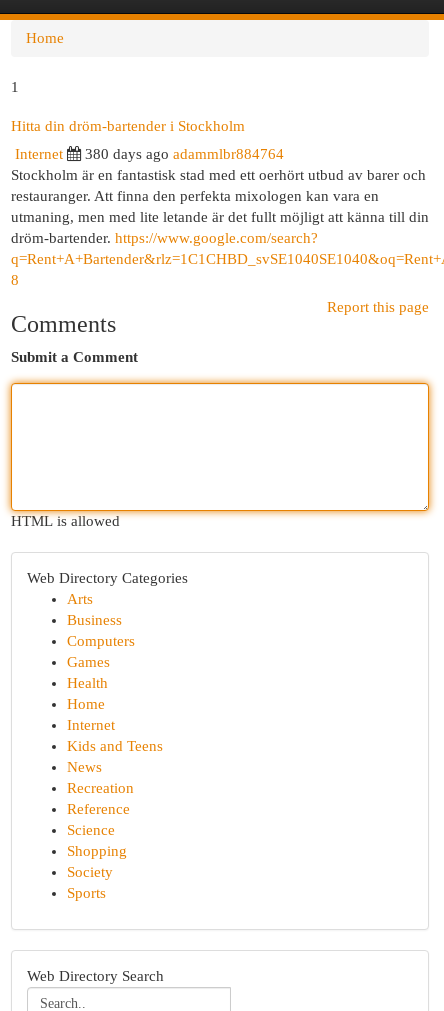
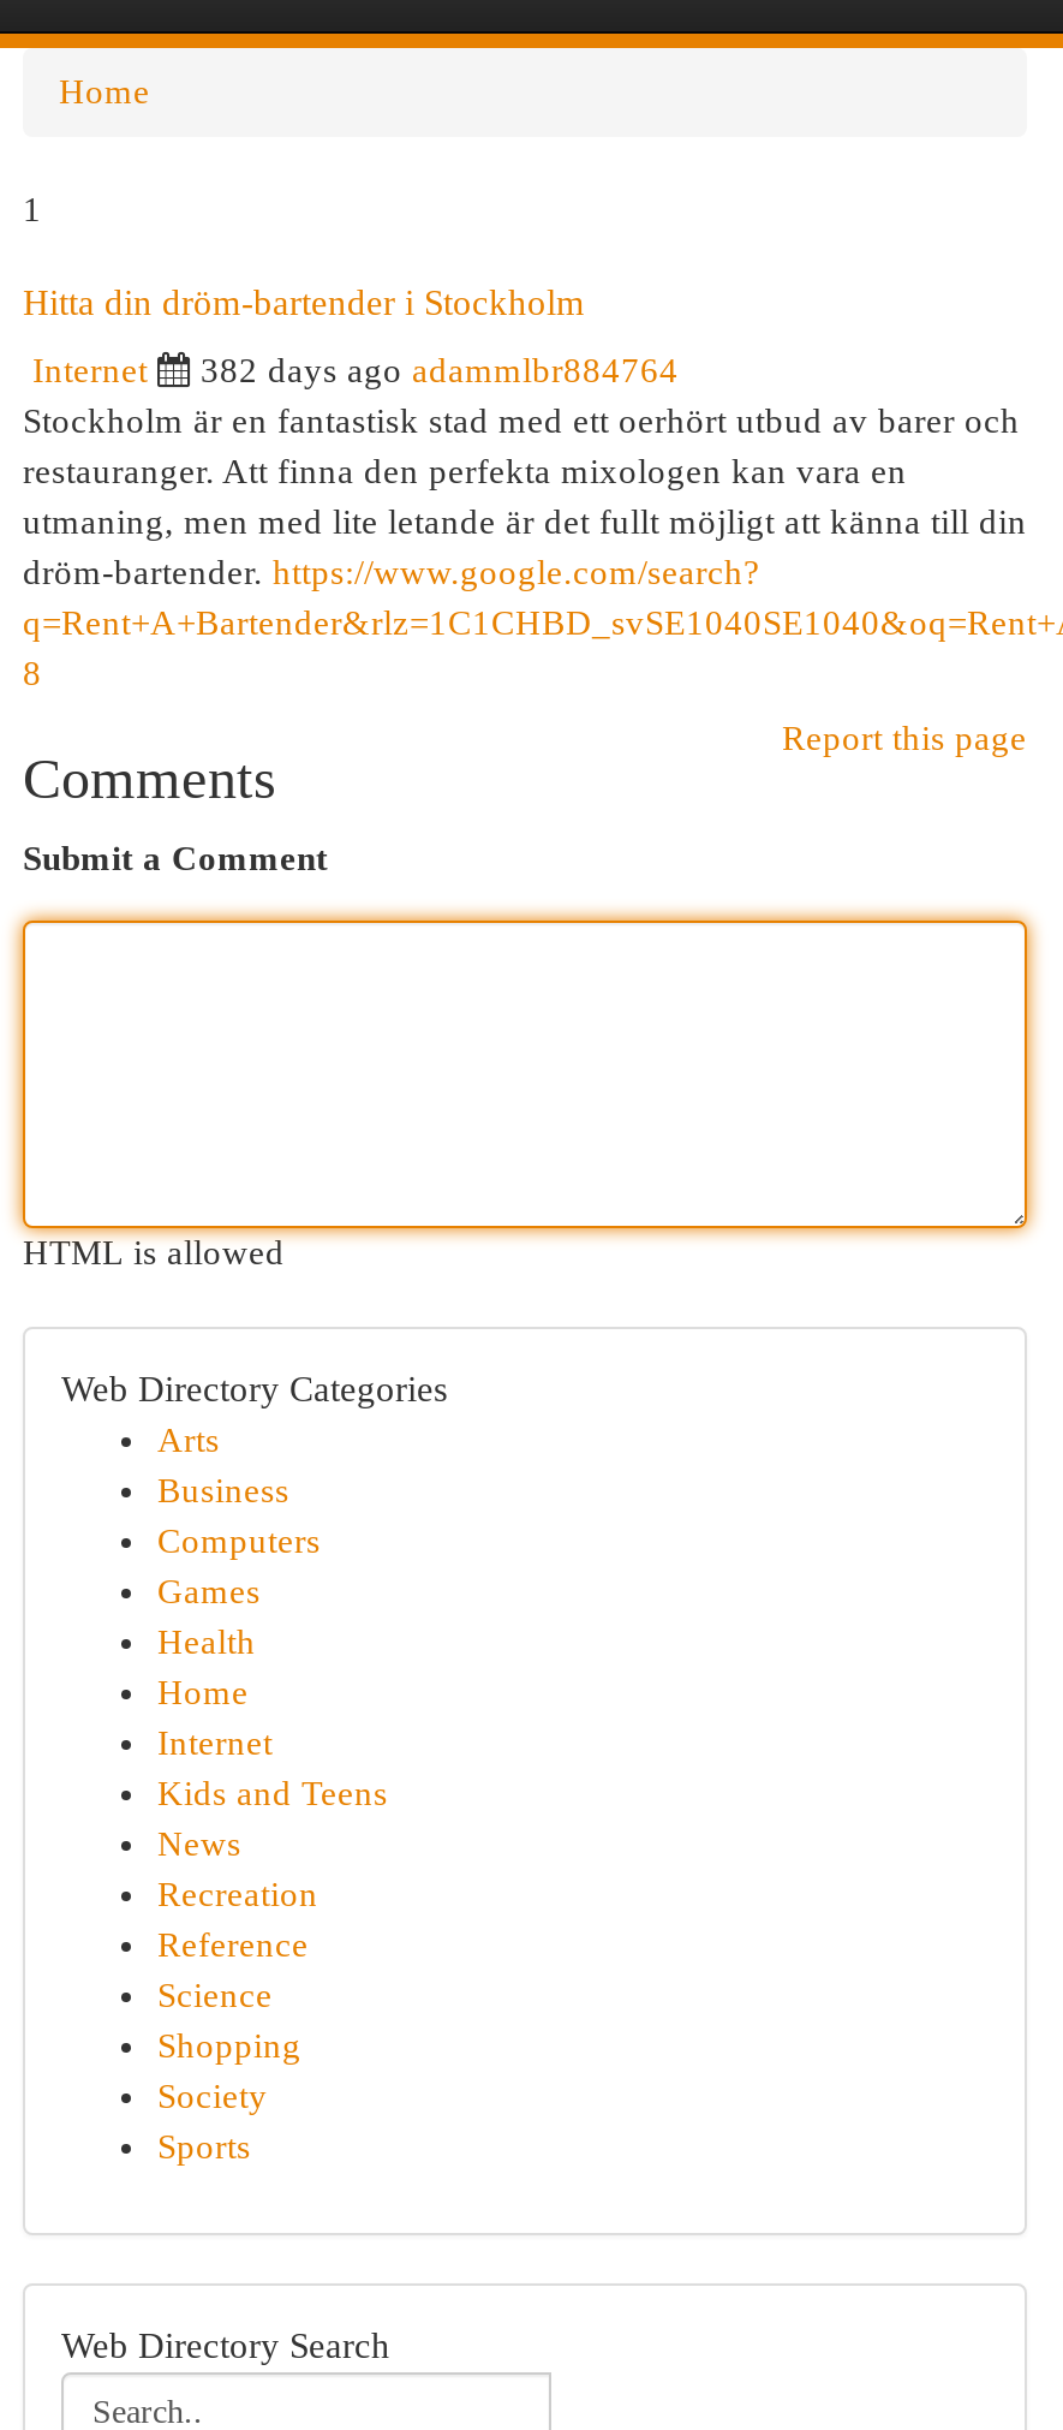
- 380 days ago adammlbr884764
+ 382 days ago adammlbr884764
